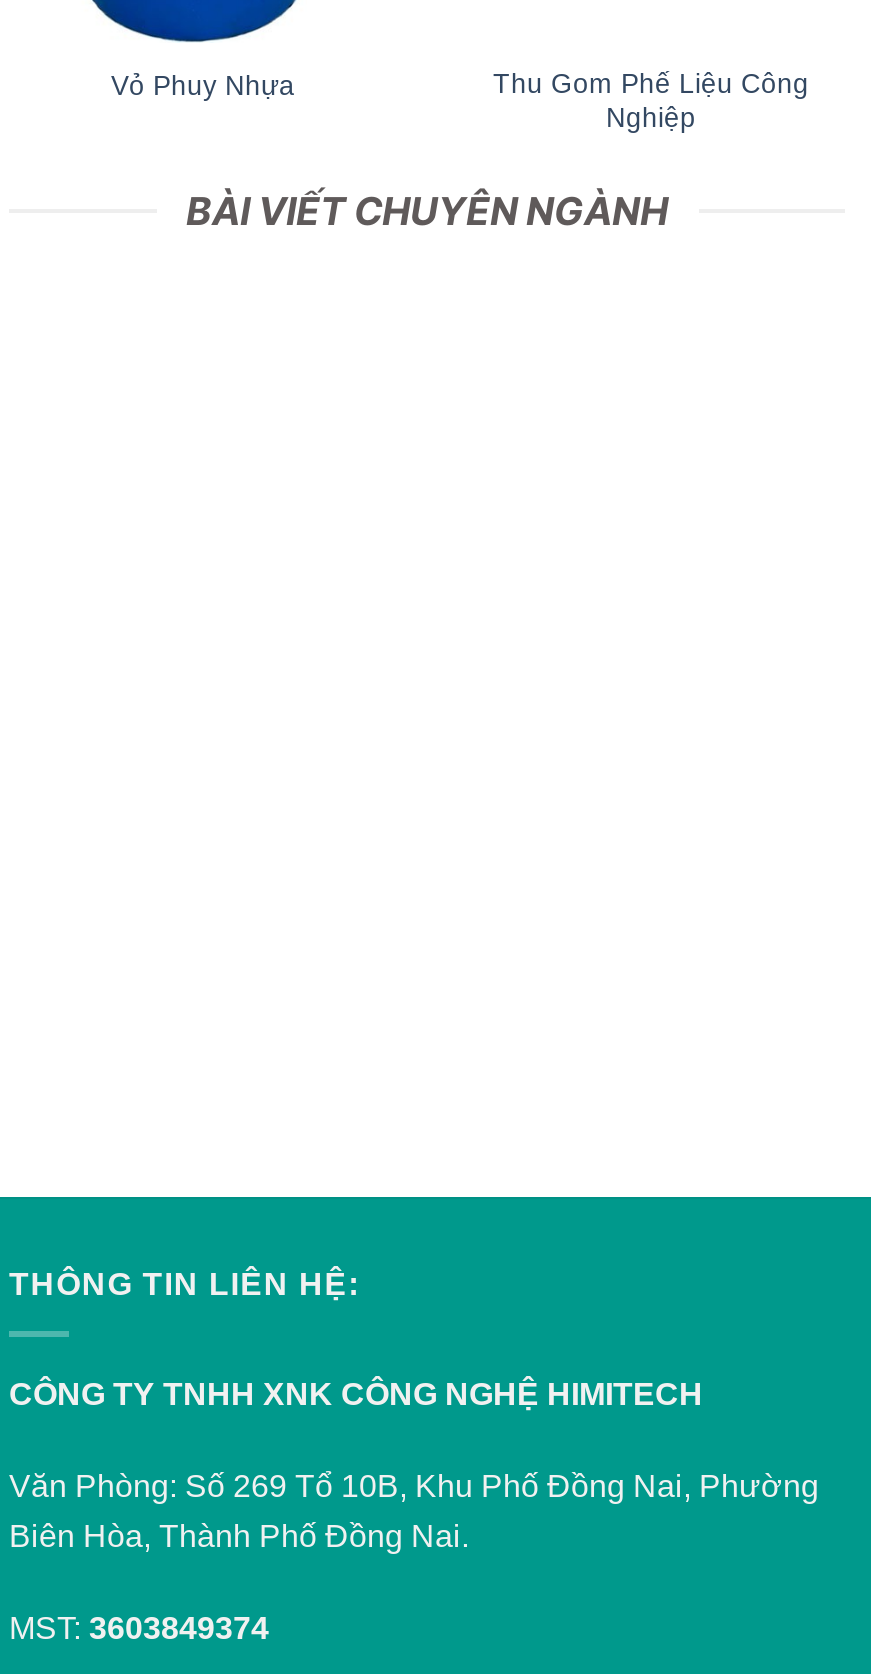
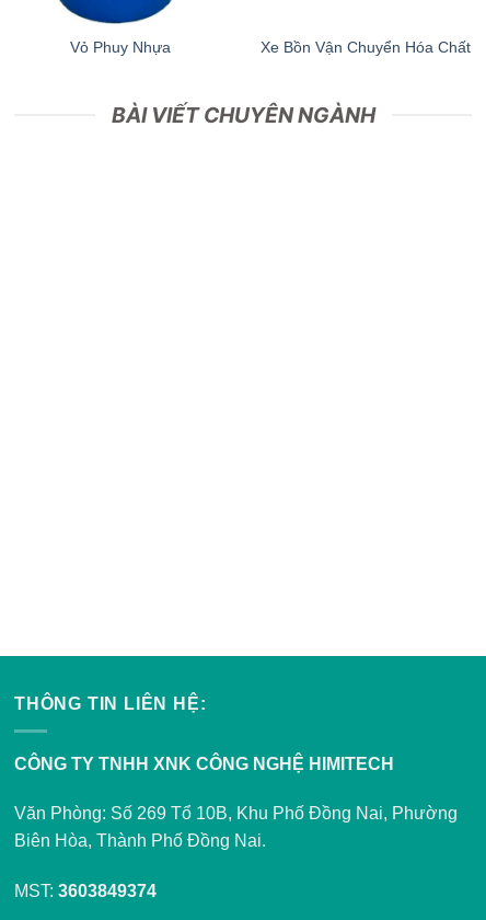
- Thu Gom Phế Liệu Công
- Nghiệp
+ Xe Bồn Vận Chuyển Hóa Chất
